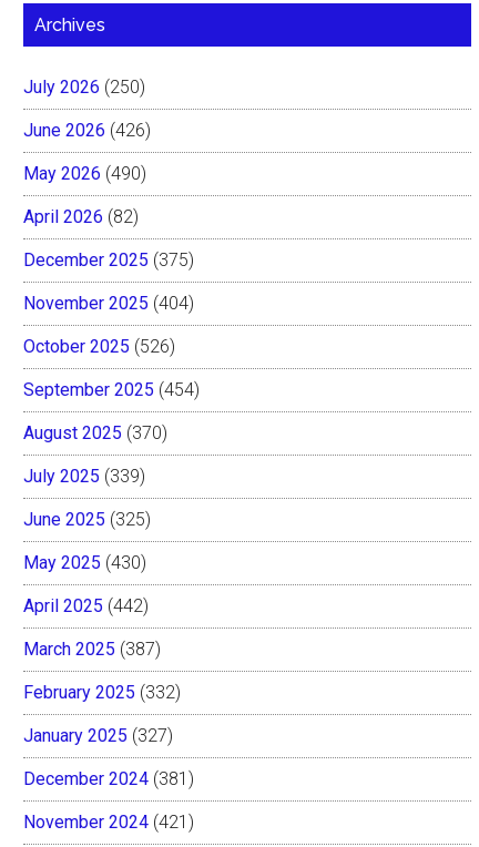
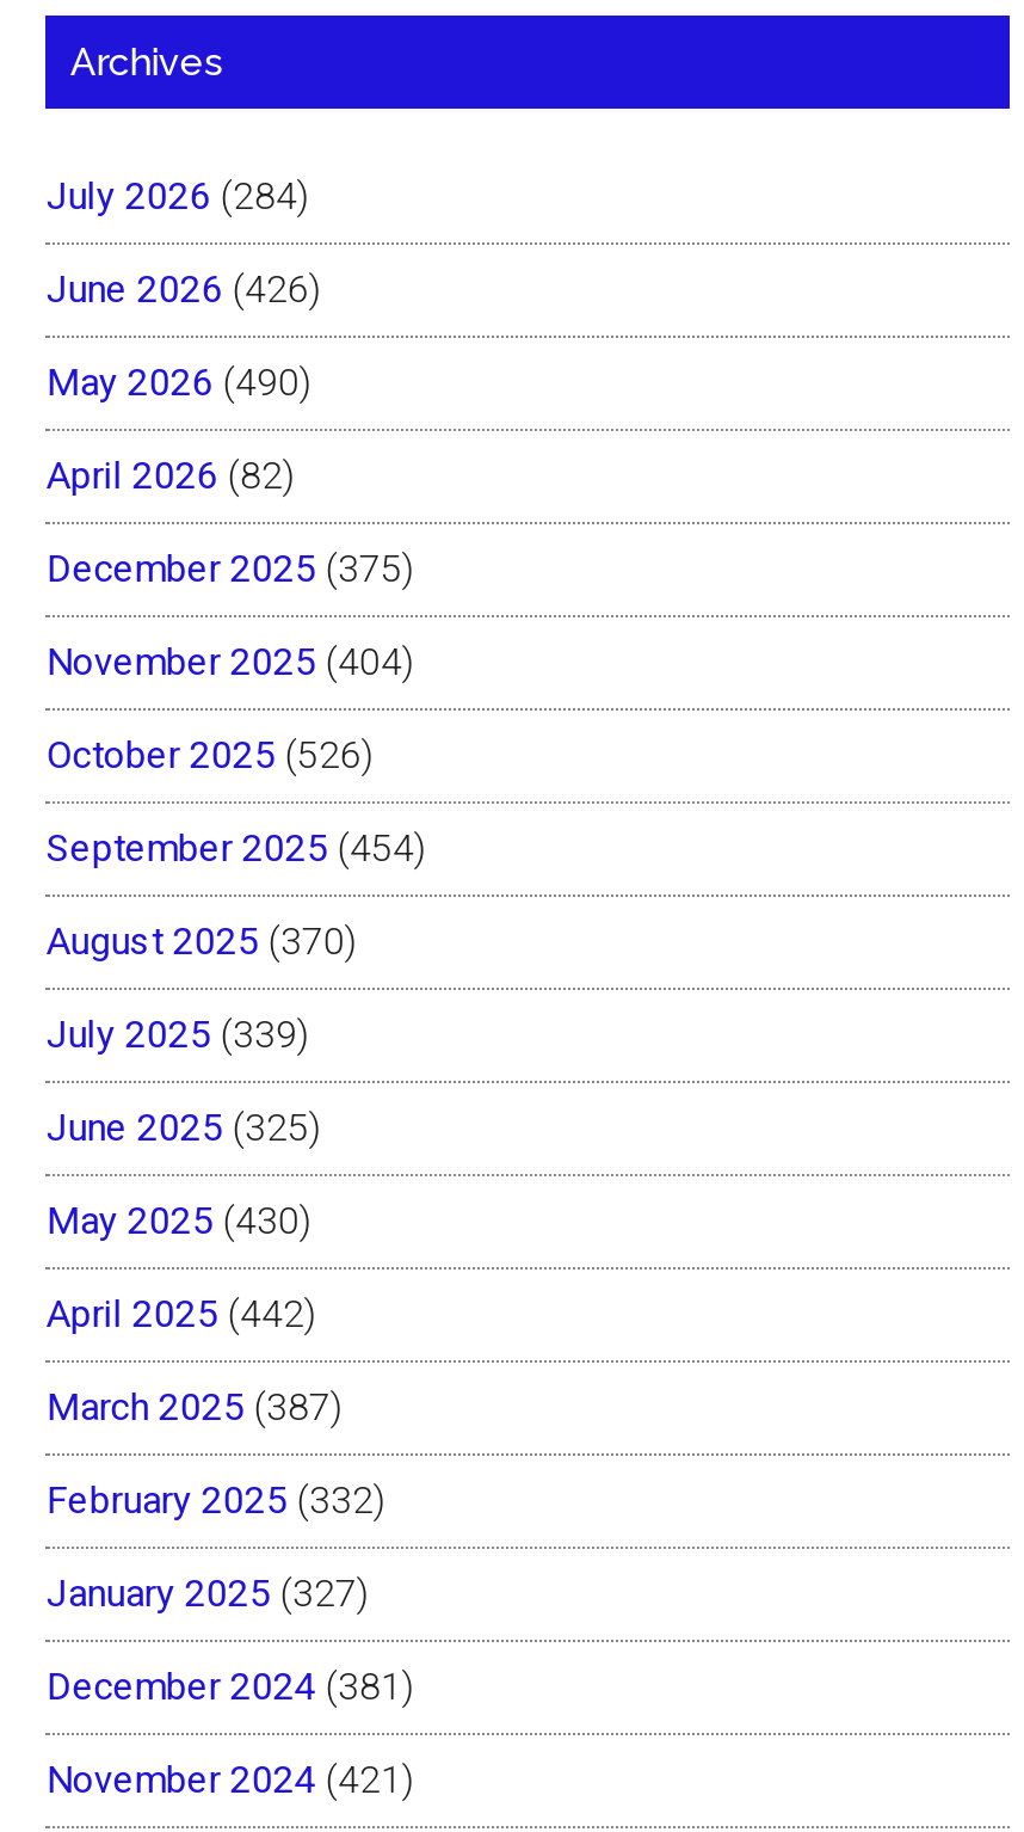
- July 2026 (250)
+ July 2026 (284)
